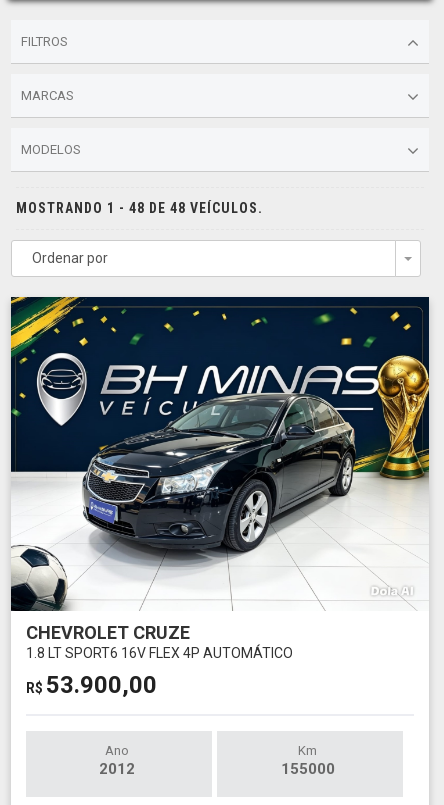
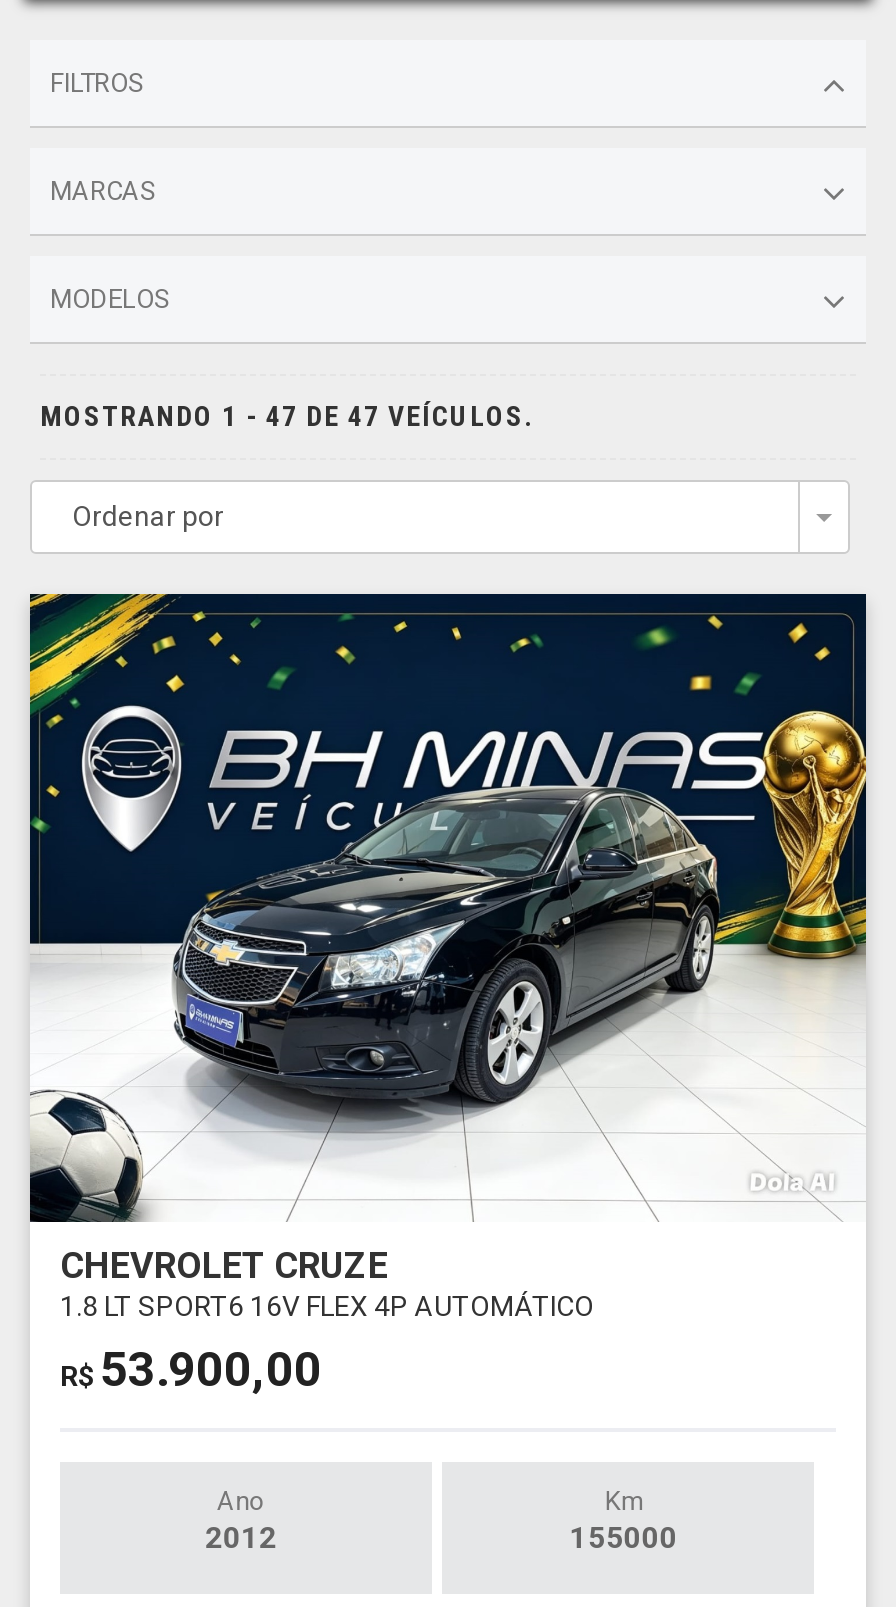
- MOSTRANDO 1 - 48 DE 48 VEÍCULOS.
+ MOSTRANDO 1 - 47 DE 47 VEÍCULOS.
